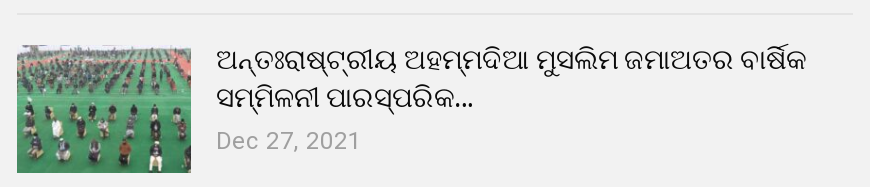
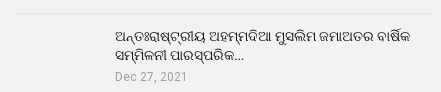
- [image]
